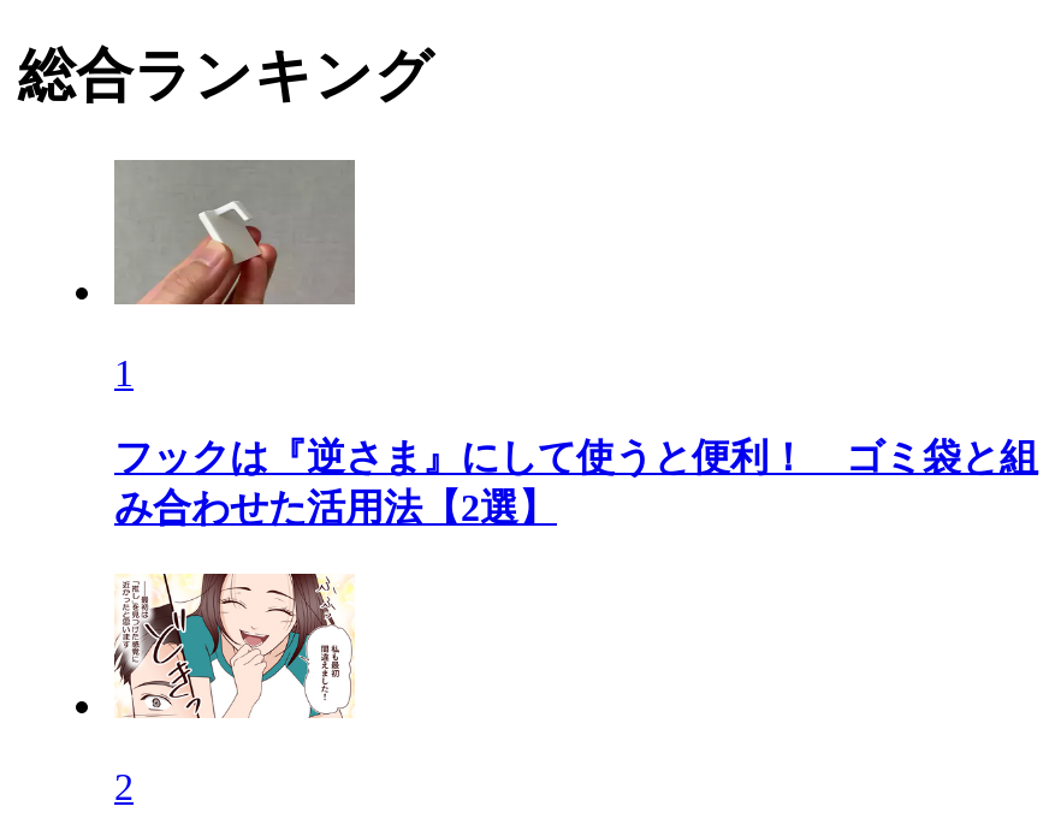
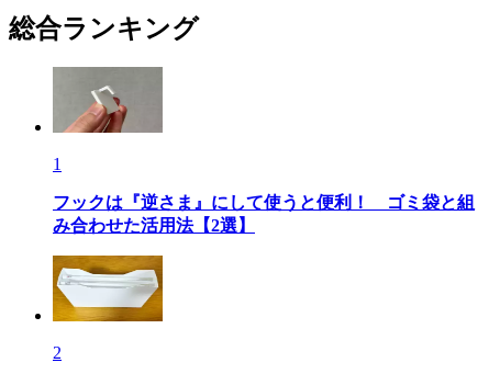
- [image]
+ [image]
